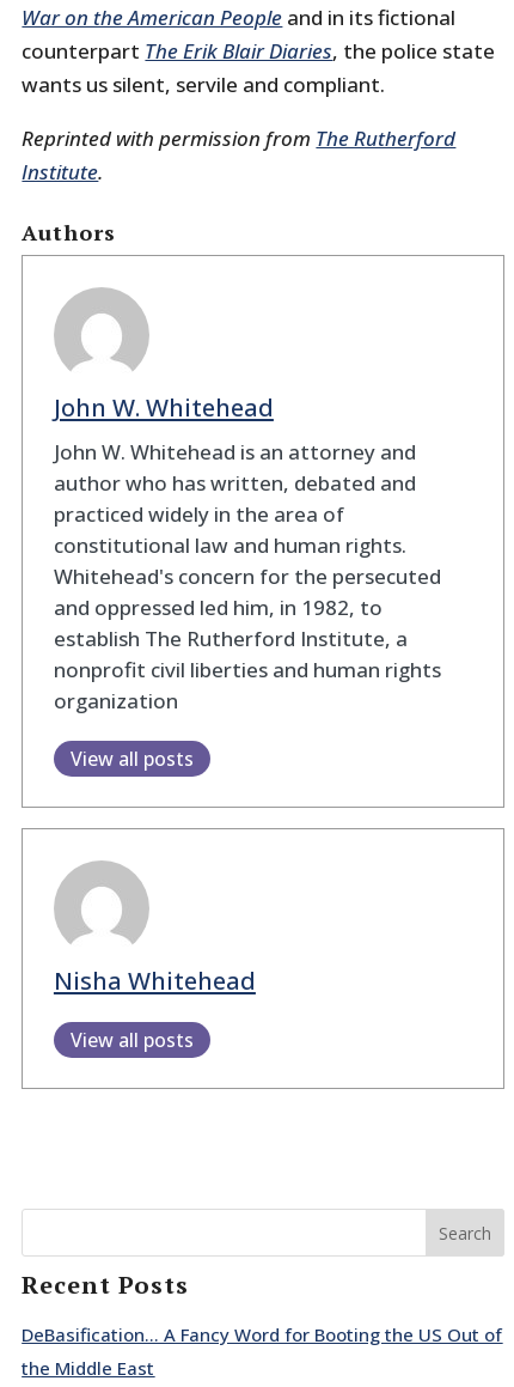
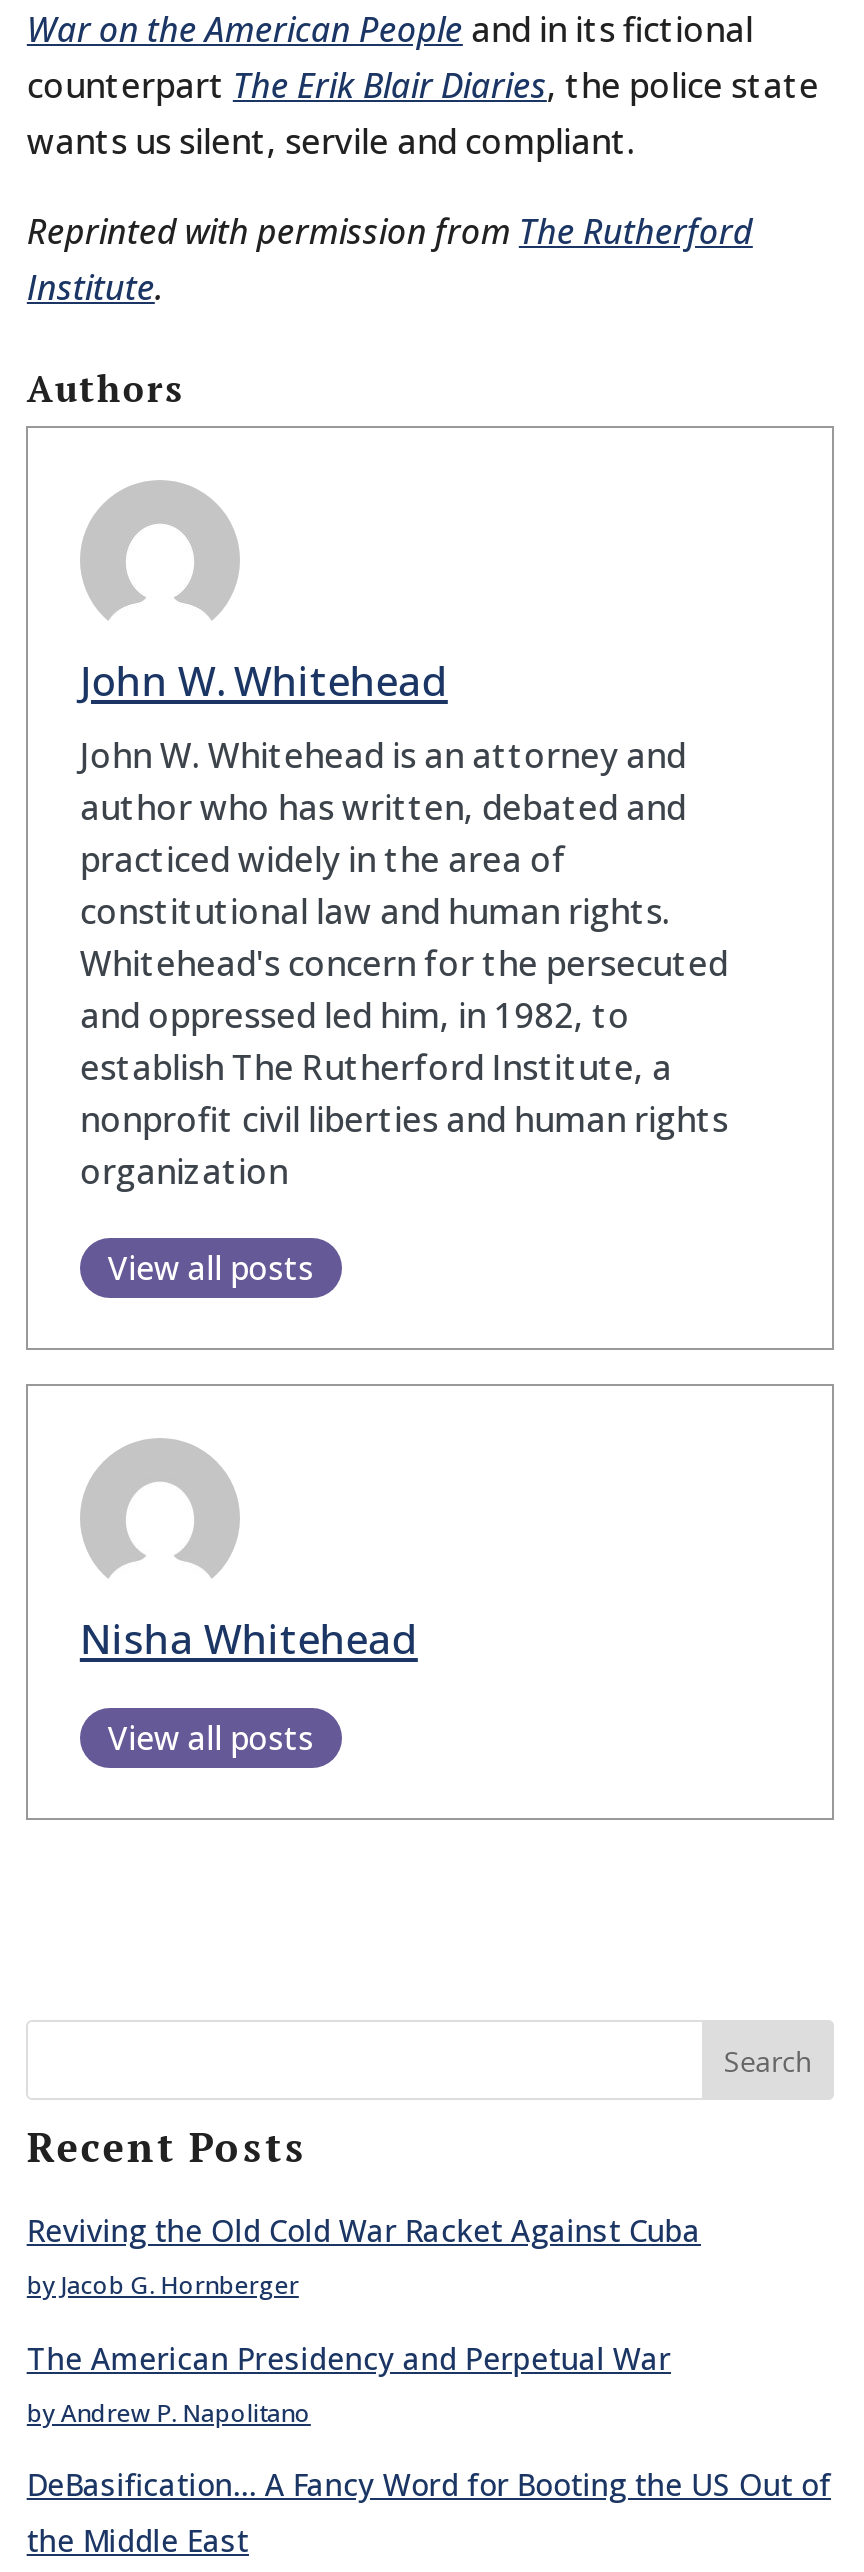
+ Reviving the Old Cold War Racket Against Cuba
+ by Jacob G. Hornberger
+ The American Presidency and Perpetual War
+ by Andrew P. Napolitano
